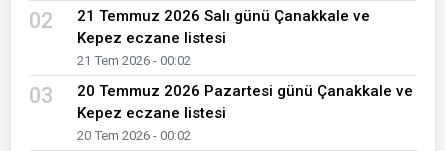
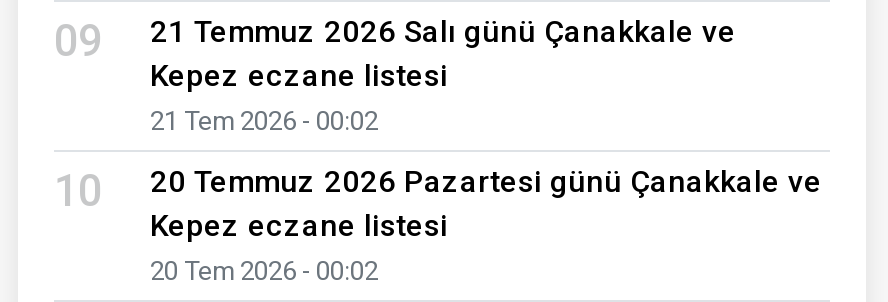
- 02 21 Temmuz 2026 Salı günü Çanakkale ve
+ 09 21 Temmuz 2026 Salı günü Çanakkale ve

- 03 20 Temmuz 2026 Pazartesi günü Çanakkale ve
+ 10 20 Temmuz 2026 Pazartesi günü Çanakkale ve
